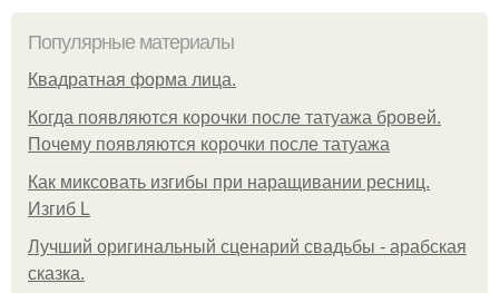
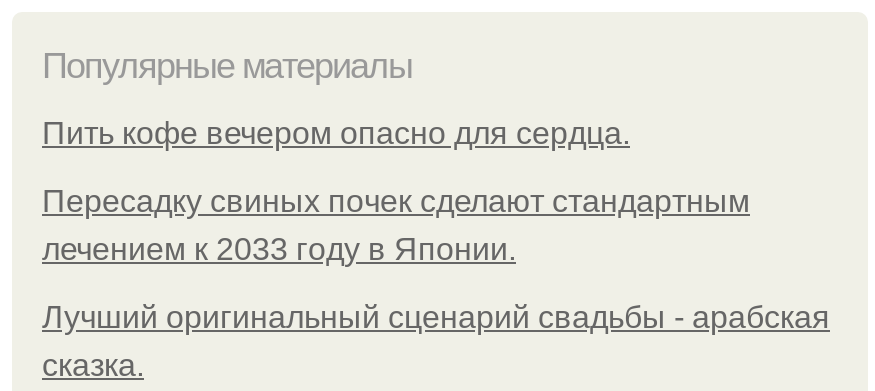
- Квадратная форма лица.
- Когда появляются корочки после татуажа бровей.
- Почему появляются корочки после татуажа
- Как миксовать изгибы при наращивании ресниц.
- Изгиб L
+ Пить кофе вечером опасно для сердца.
+ Пересадку свиных почек сделают стандартным
+ лечением к 2033 году в Японии.
